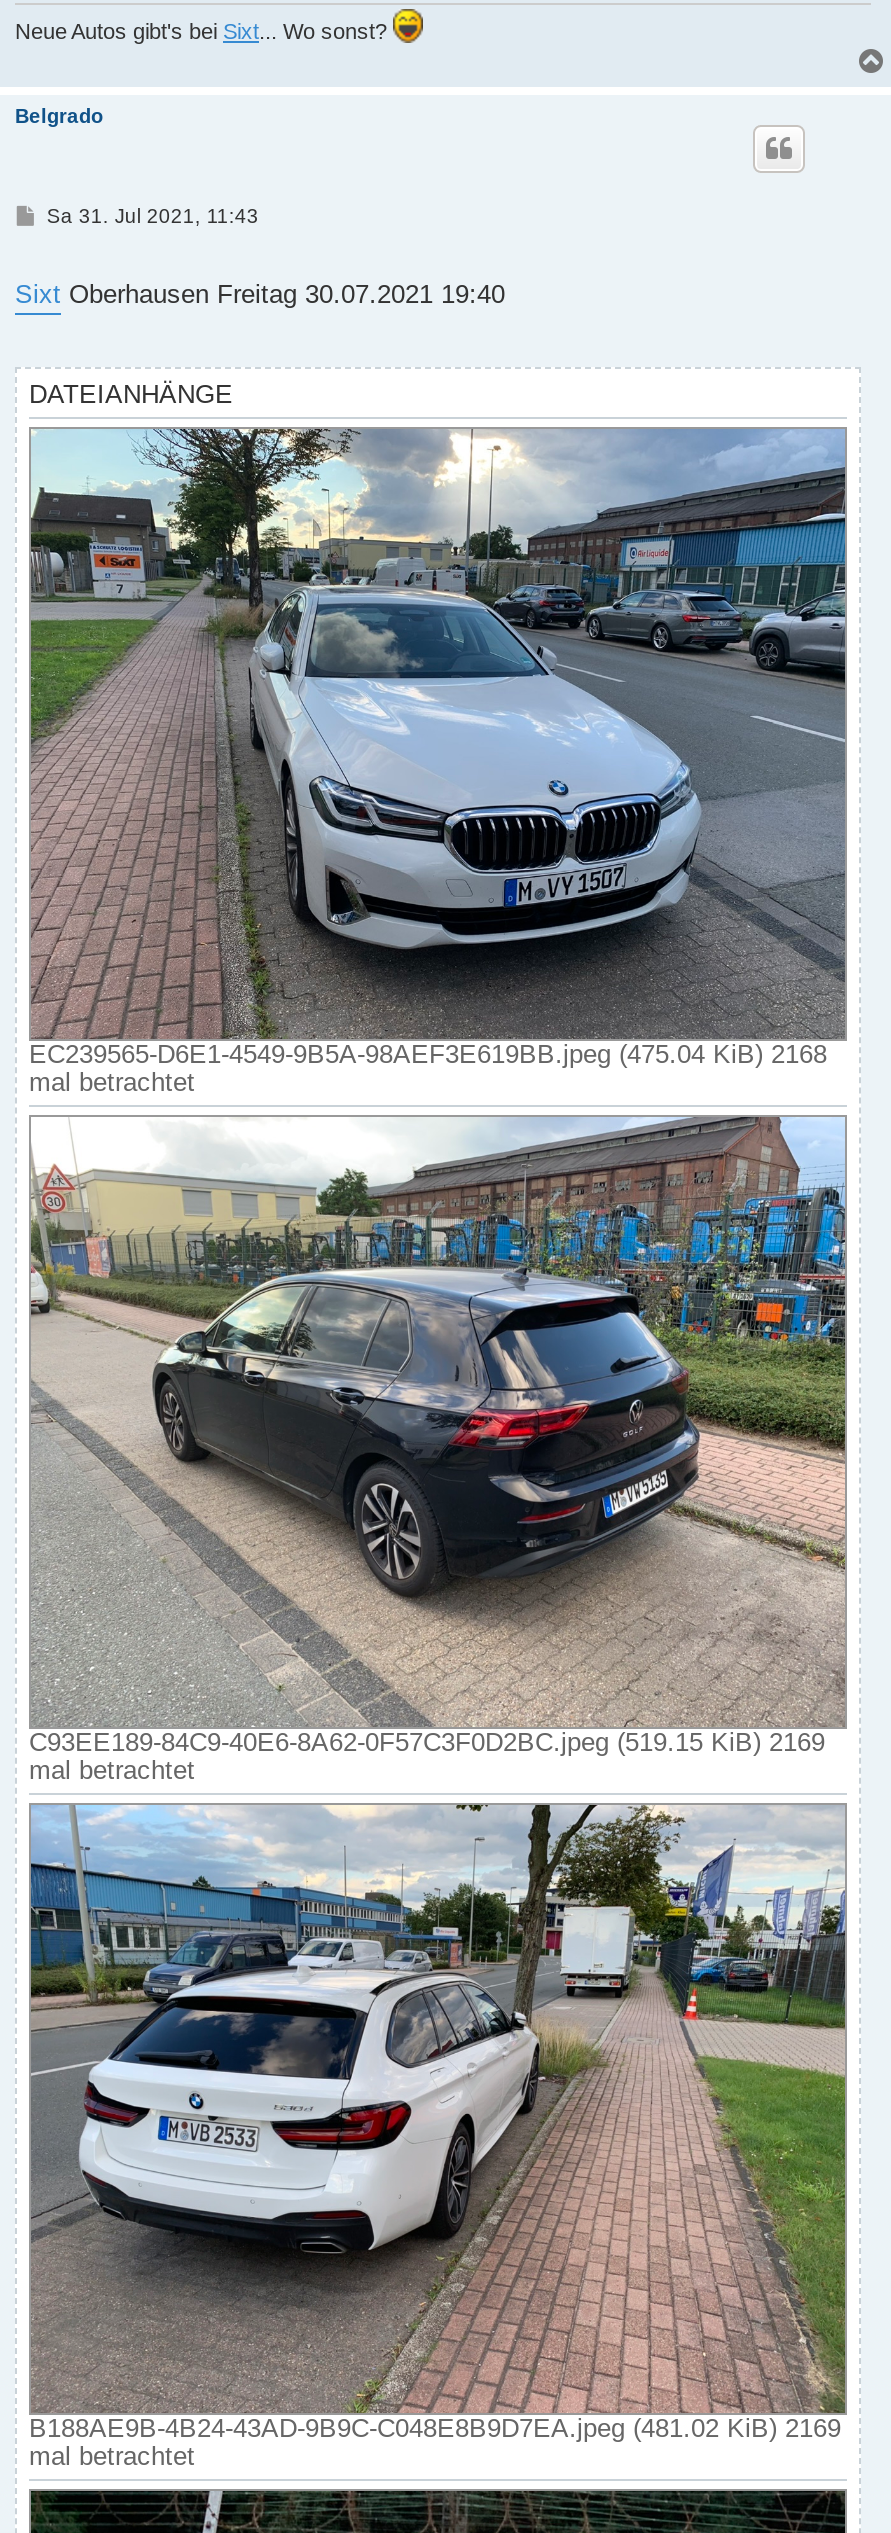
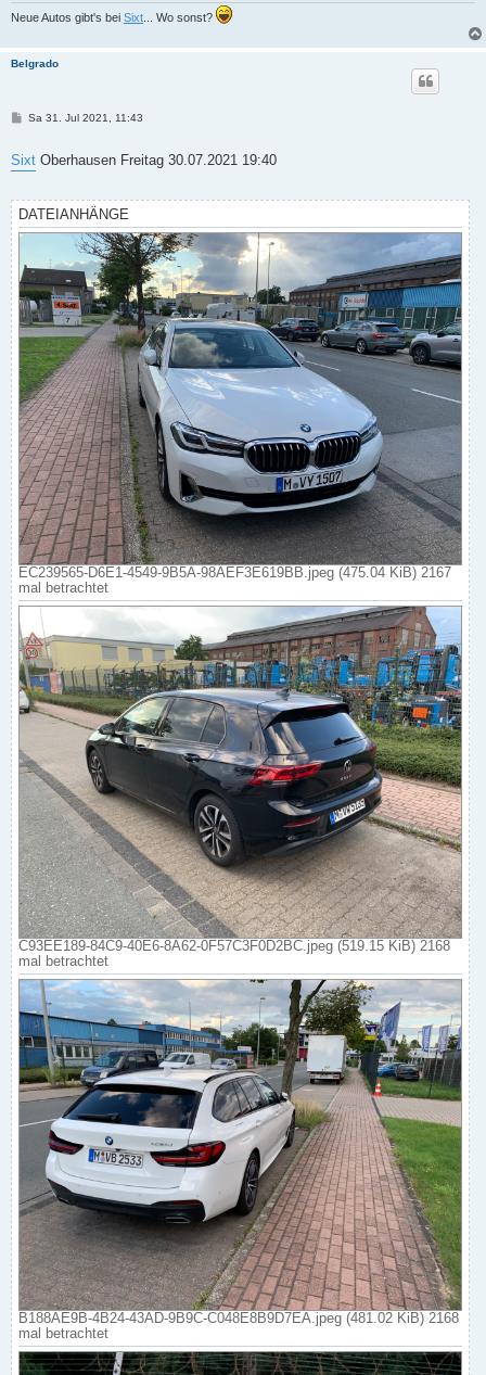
- EC239565-D6E1-4549-9B5A-98AEF3E619BB.jpeg (475.04 KiB) 2168
+ EC239565-D6E1-4549-9B5A-98AEF3E619BB.jpeg (475.04 KiB) 2167

- C93EE189-84C9-40E6-8A62-0F57C3F0D2BC.jpeg (519.15 KiB) 2169
+ C93EE189-84C9-40E6-8A62-0F57C3F0D2BC.jpeg (519.15 KiB) 2168

- B188AE9B-4B24-43AD-9B9C-C048E8B9D7EA.jpeg (481.02 KiB) 2169
+ B188AE9B-4B24-43AD-9B9C-C048E8B9D7EA.jpeg (481.02 KiB) 2168
